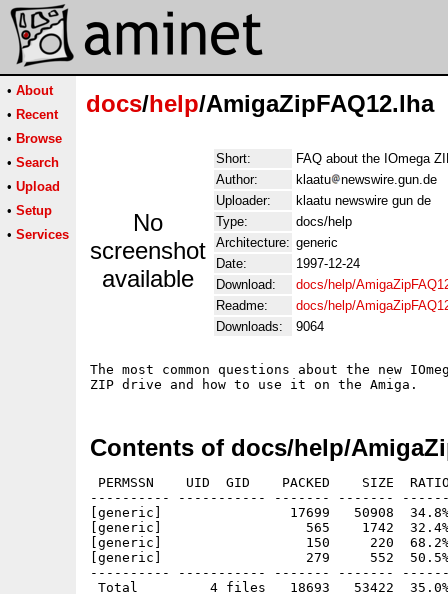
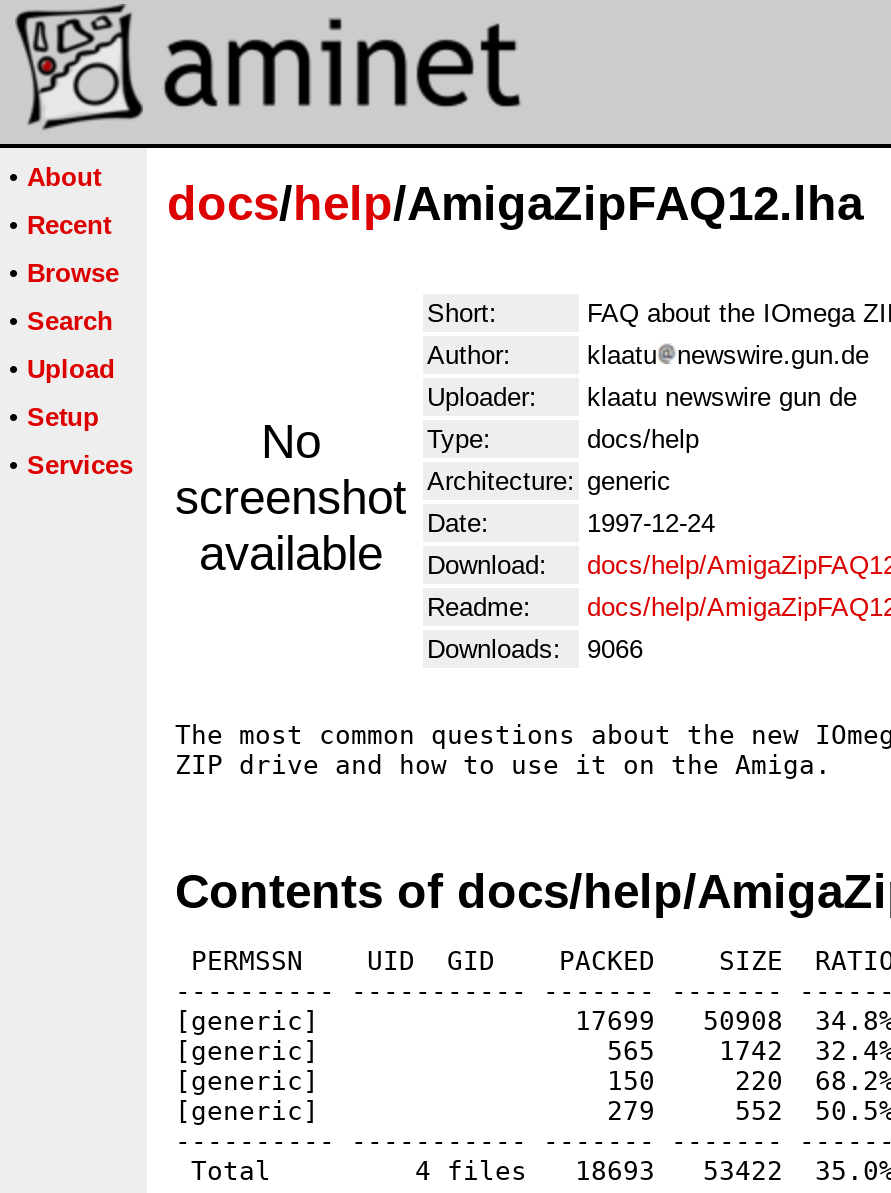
- Downloads: 9064
+ Downloads: 9066
